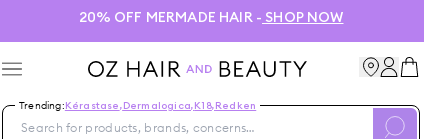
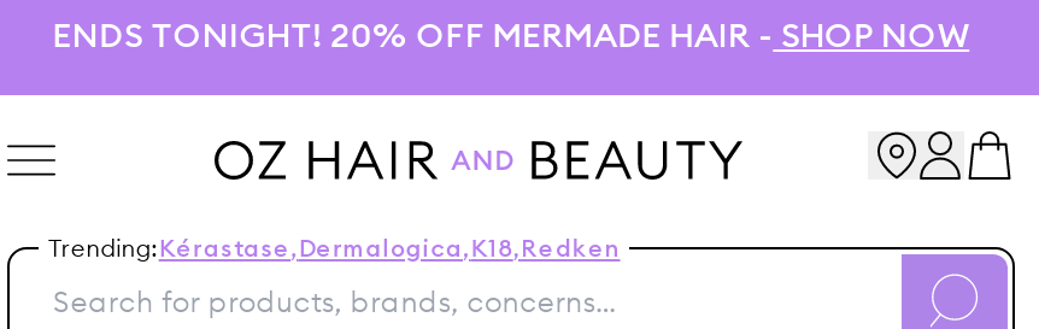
- 20% OFF MERMADE HAIR - SHOP NOW
+ ENDS TONIGHT! 20% OFF MERMADE HAIR - SHOP NOW
